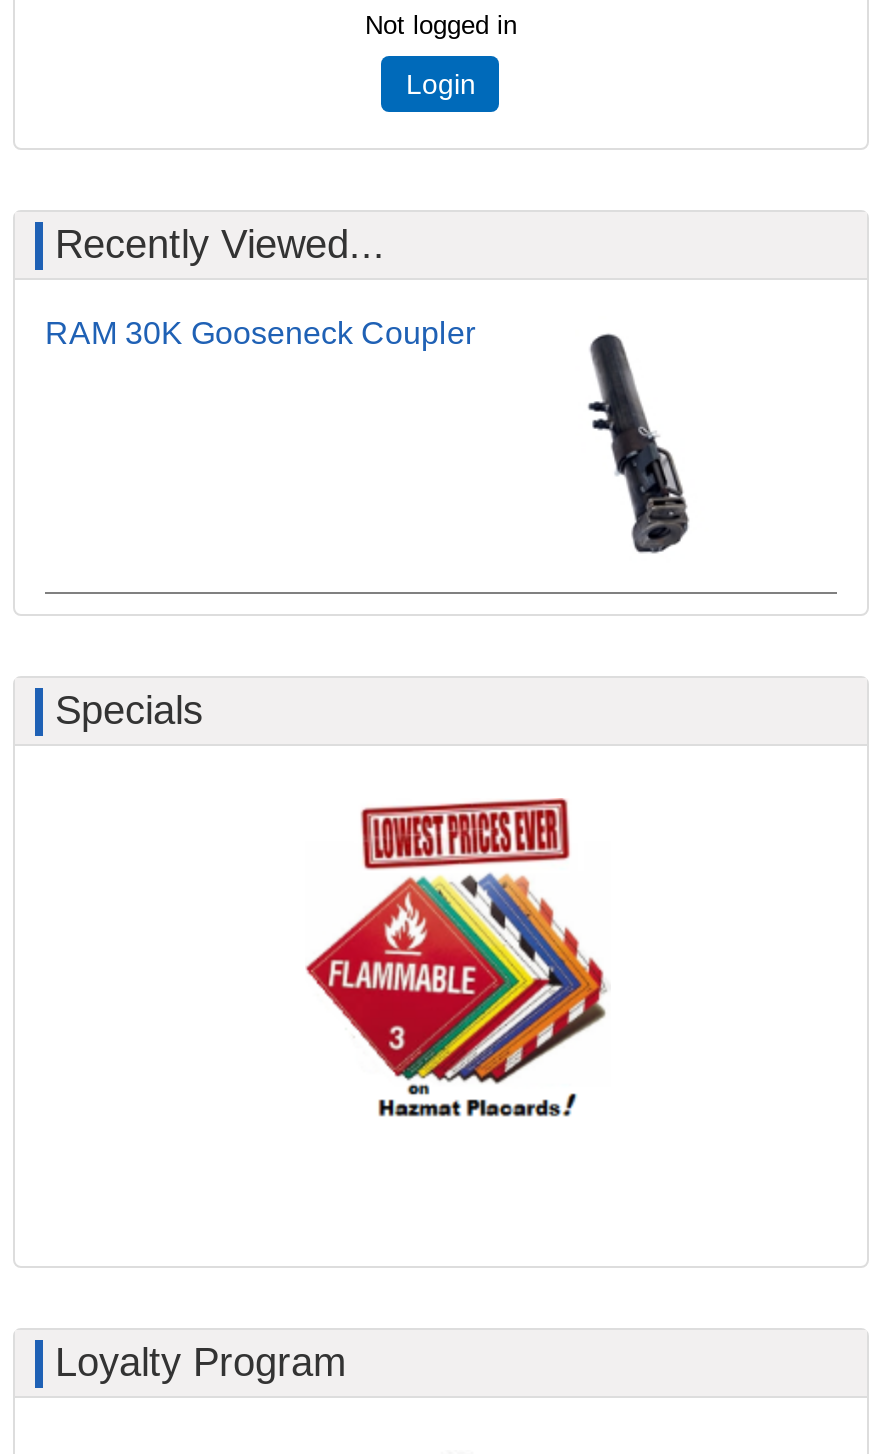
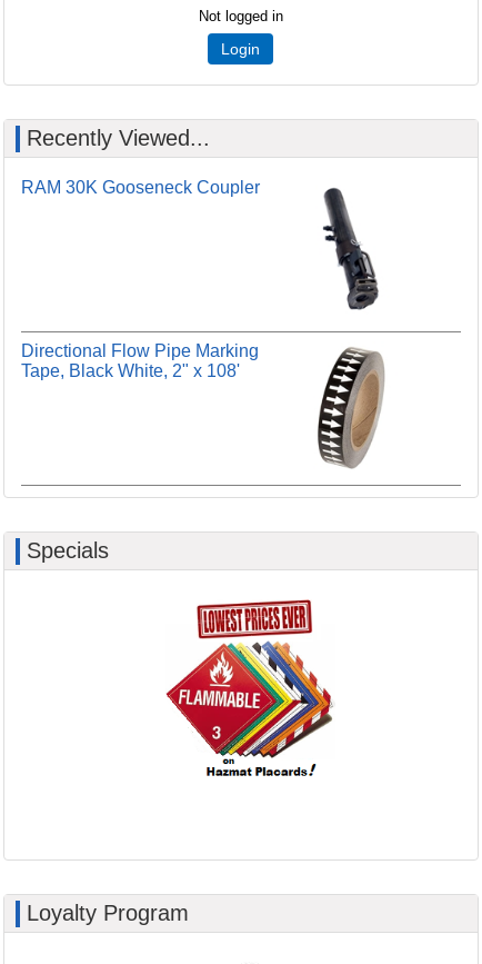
+ Directional Flow Pipe Marking
+ Tape, Black White, 2" x 108'

+ [image]
